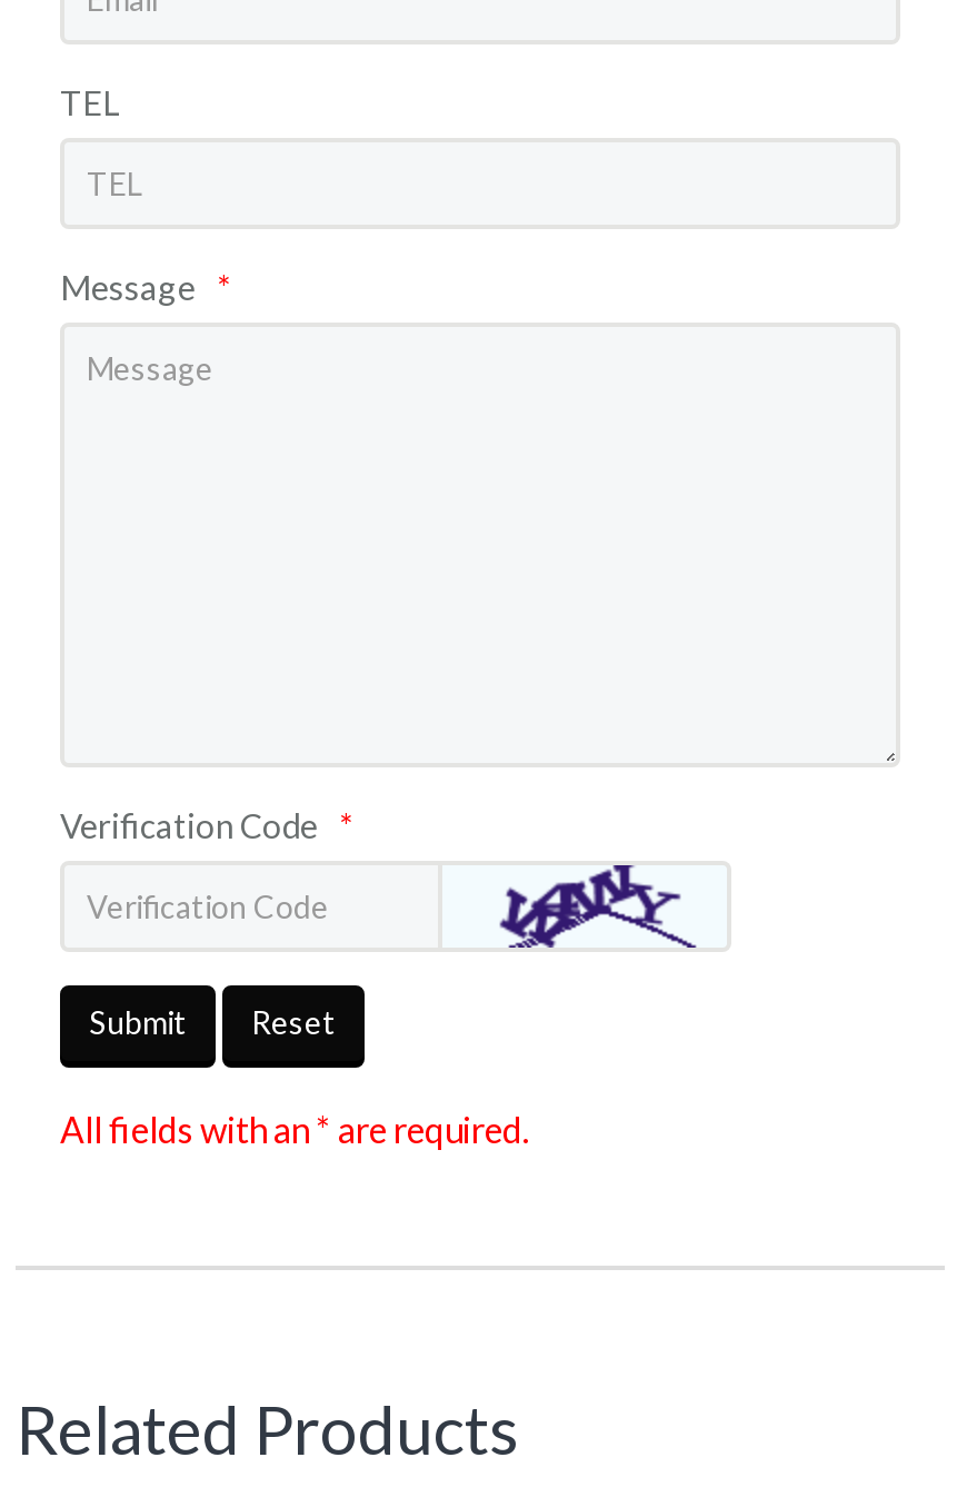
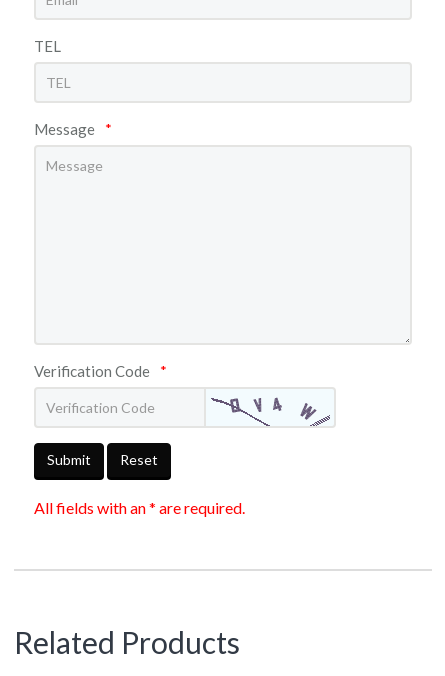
- [image]
+ [image]
